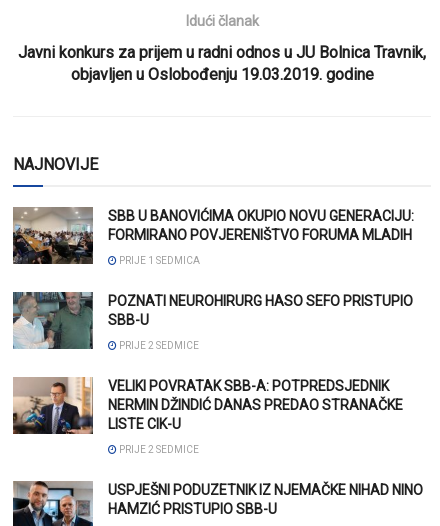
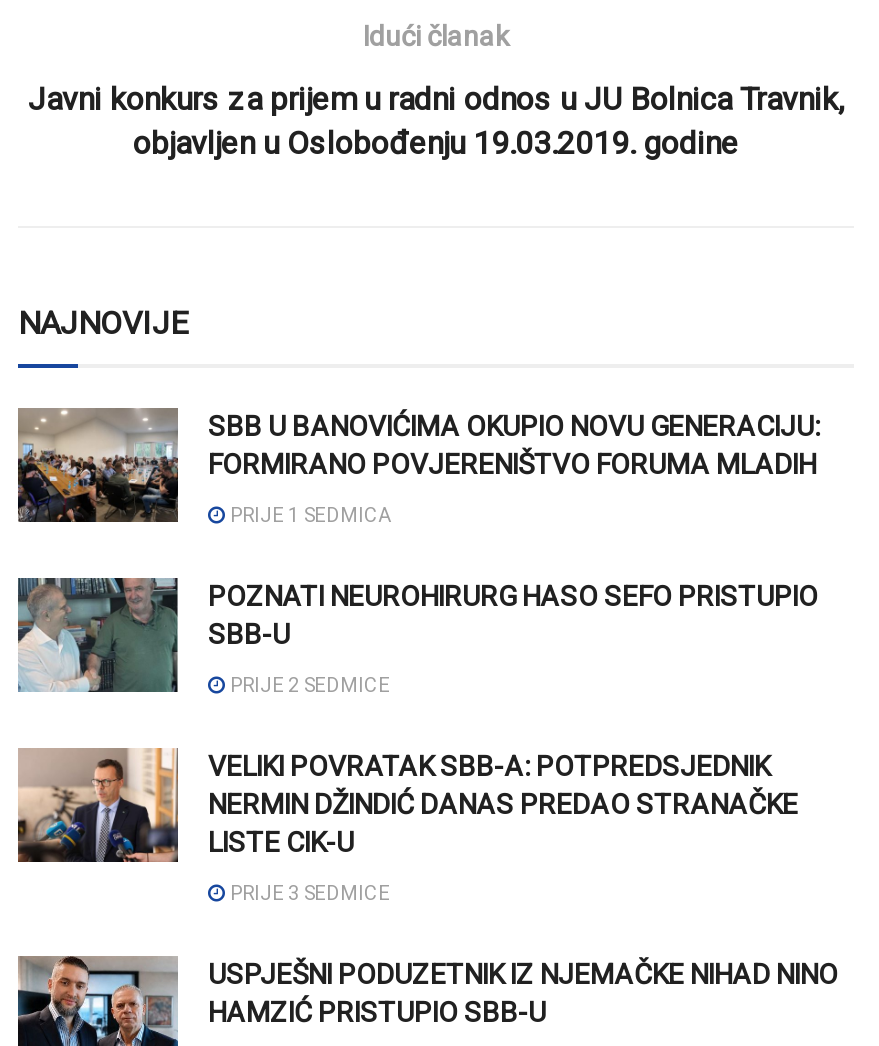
- PRIJE 2 SEDMICE
+ PRIJE 3 SEDMICE
